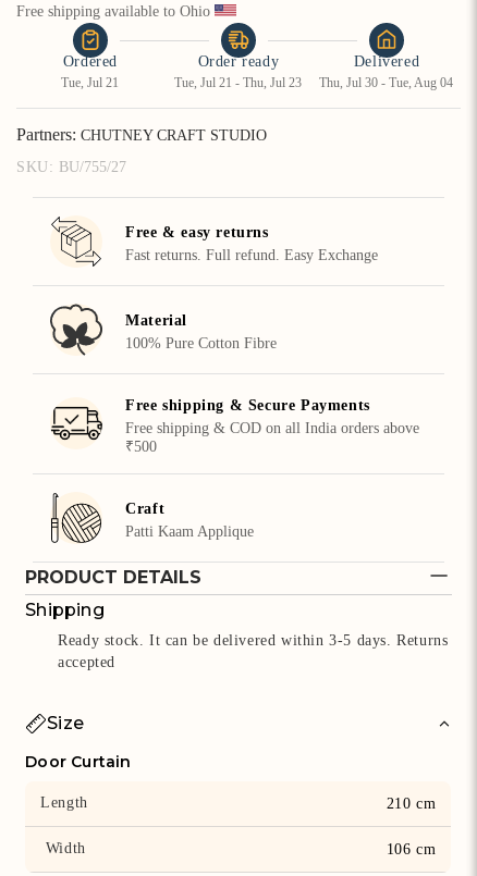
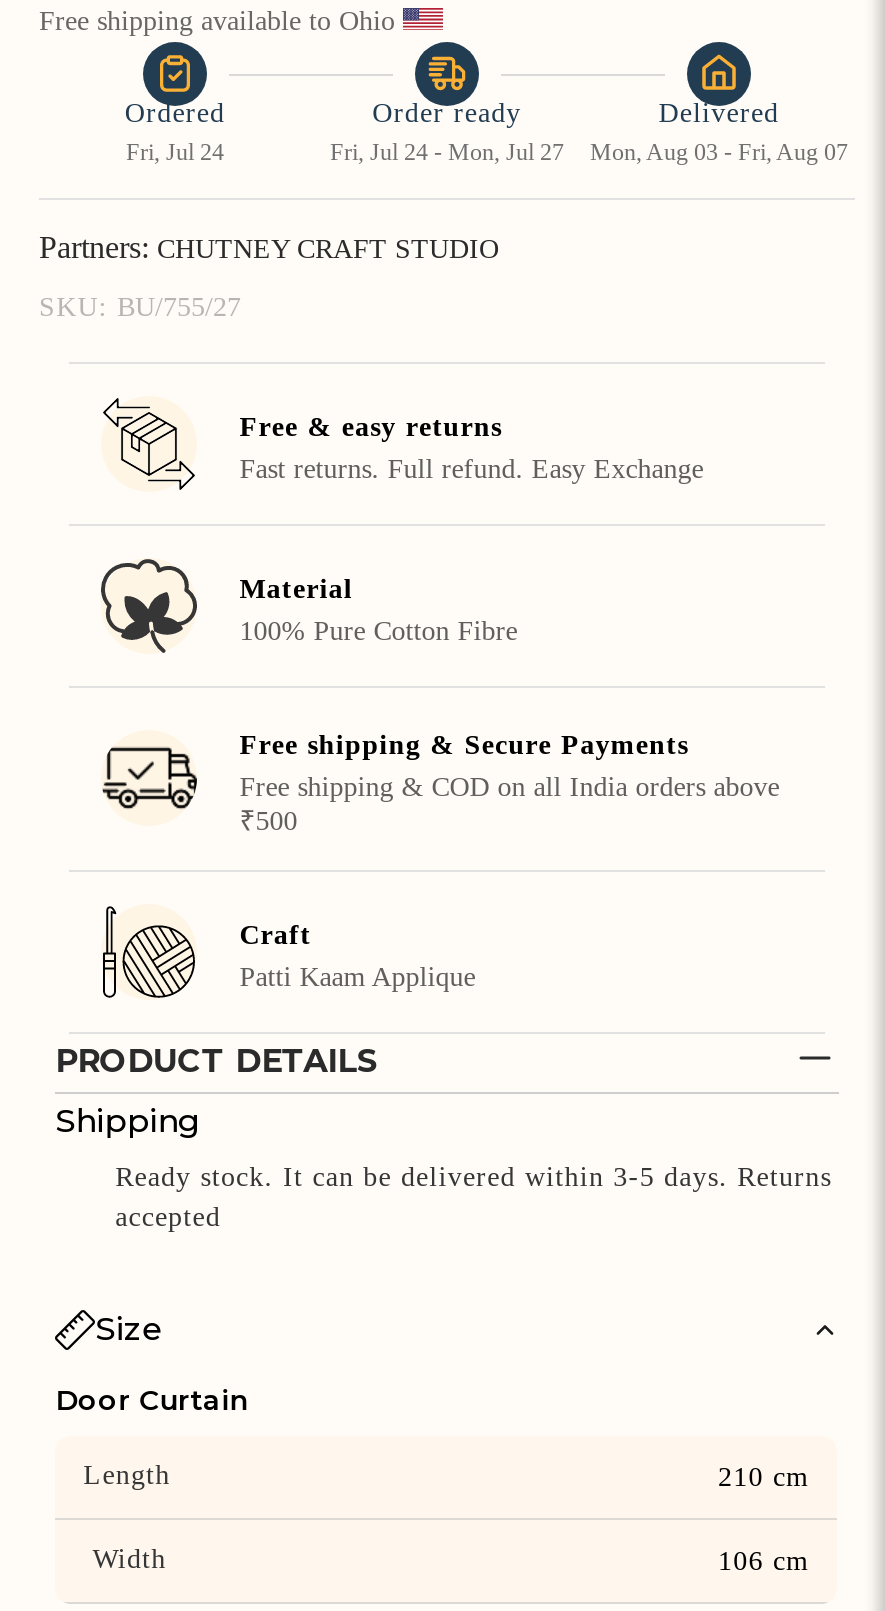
- Tue, Jul 21
+ Fri, Jul 24

- Tue, Jul 21 - Thu, Jul 23
+ Fri, Jul 24 - Mon, Jul 27

- Thu, Jul 30 - Tue, Aug 04
+ Mon, Aug 03 - Fri, Aug 07
